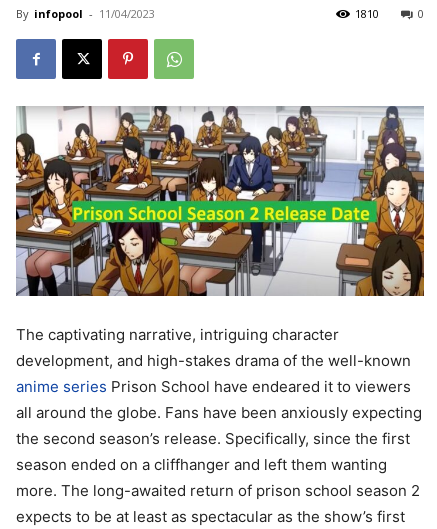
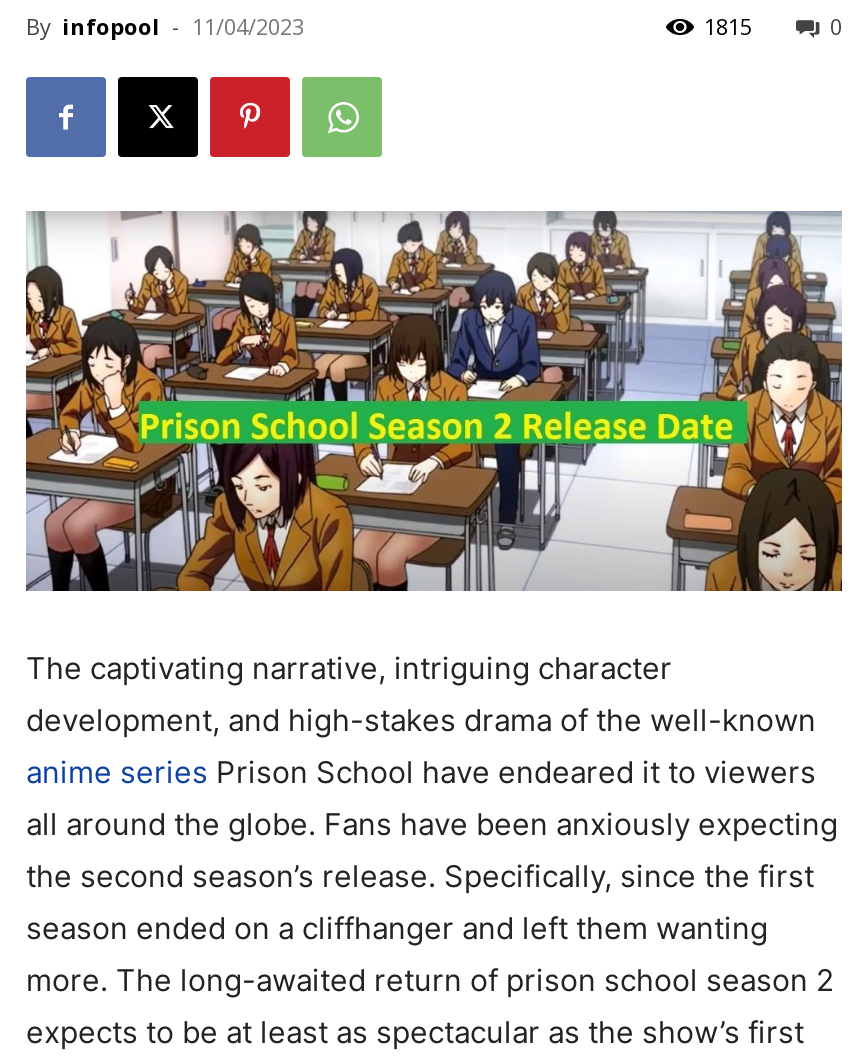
- 1810
+ 1815
